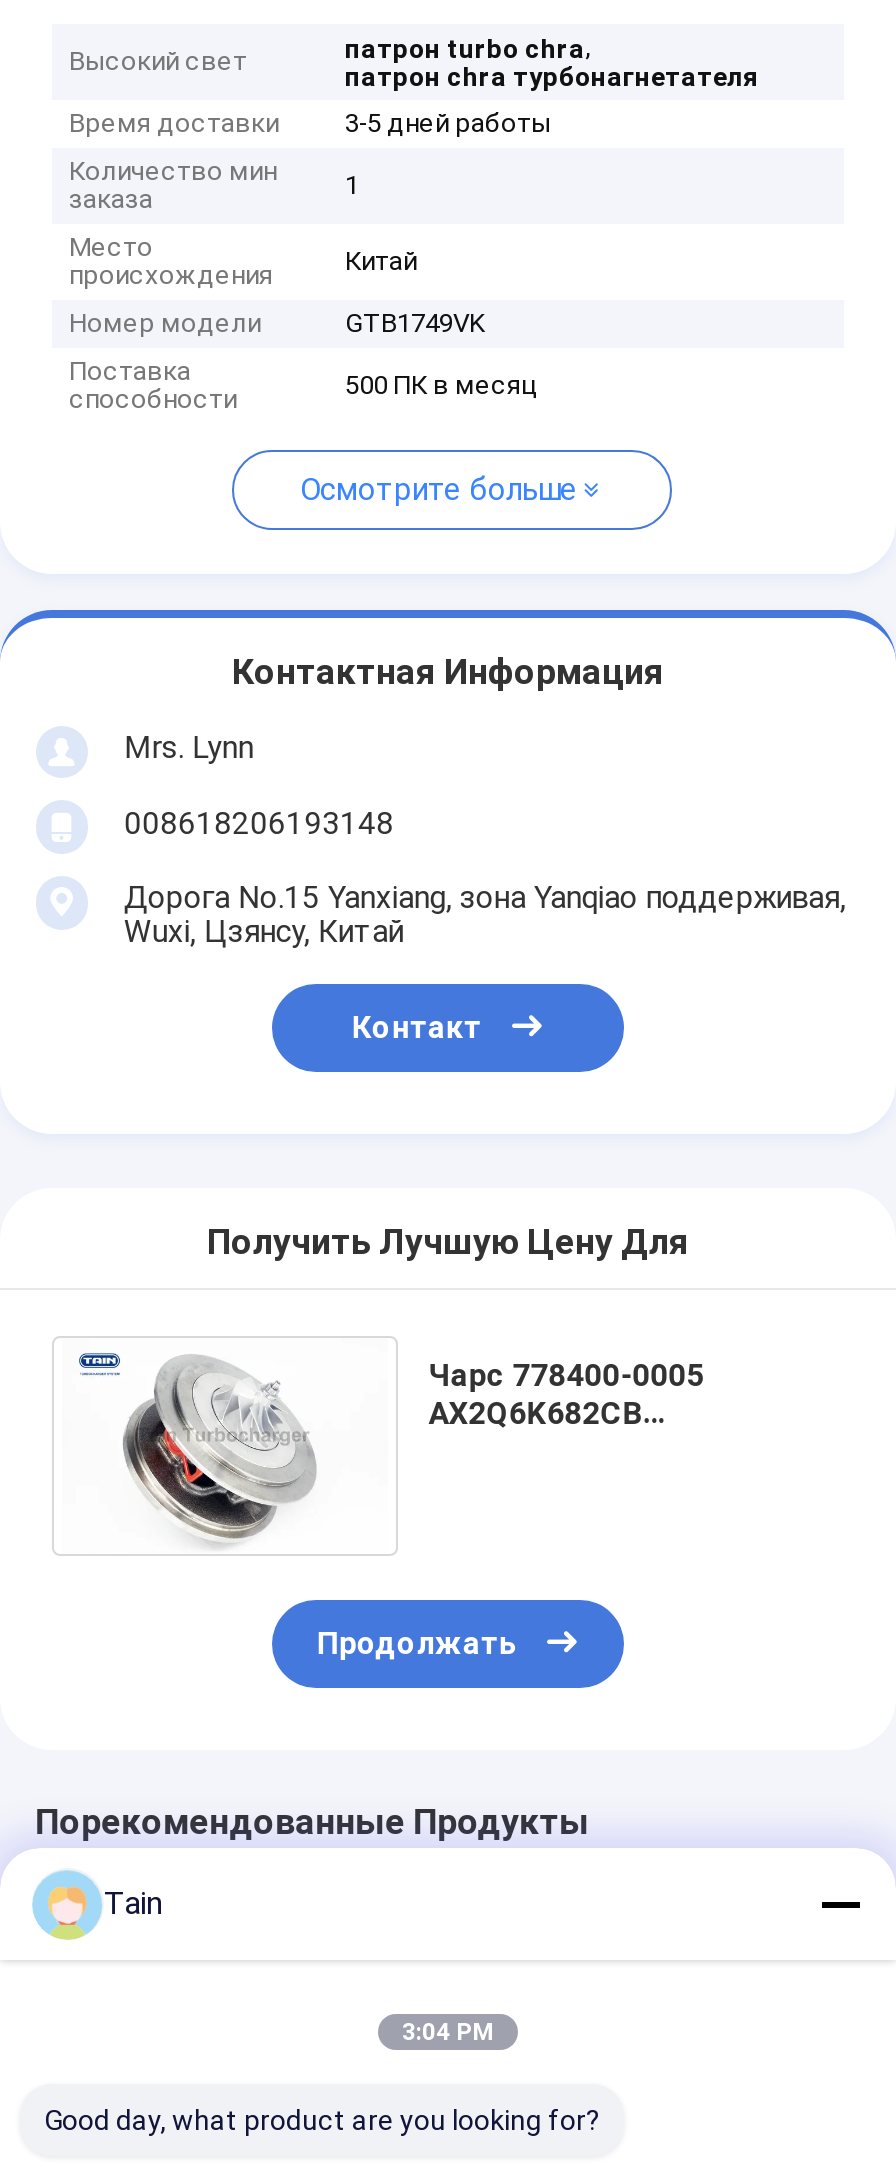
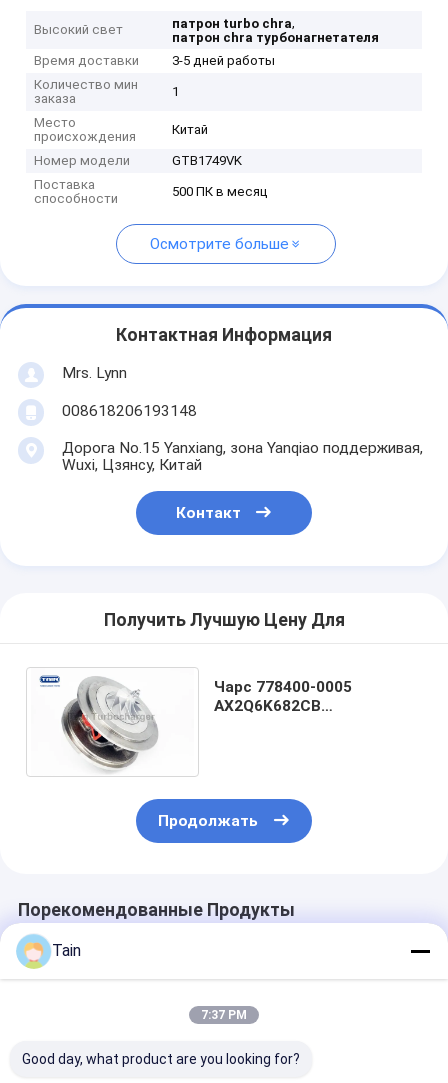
- 3:04 PM
+ 7:37 PM
